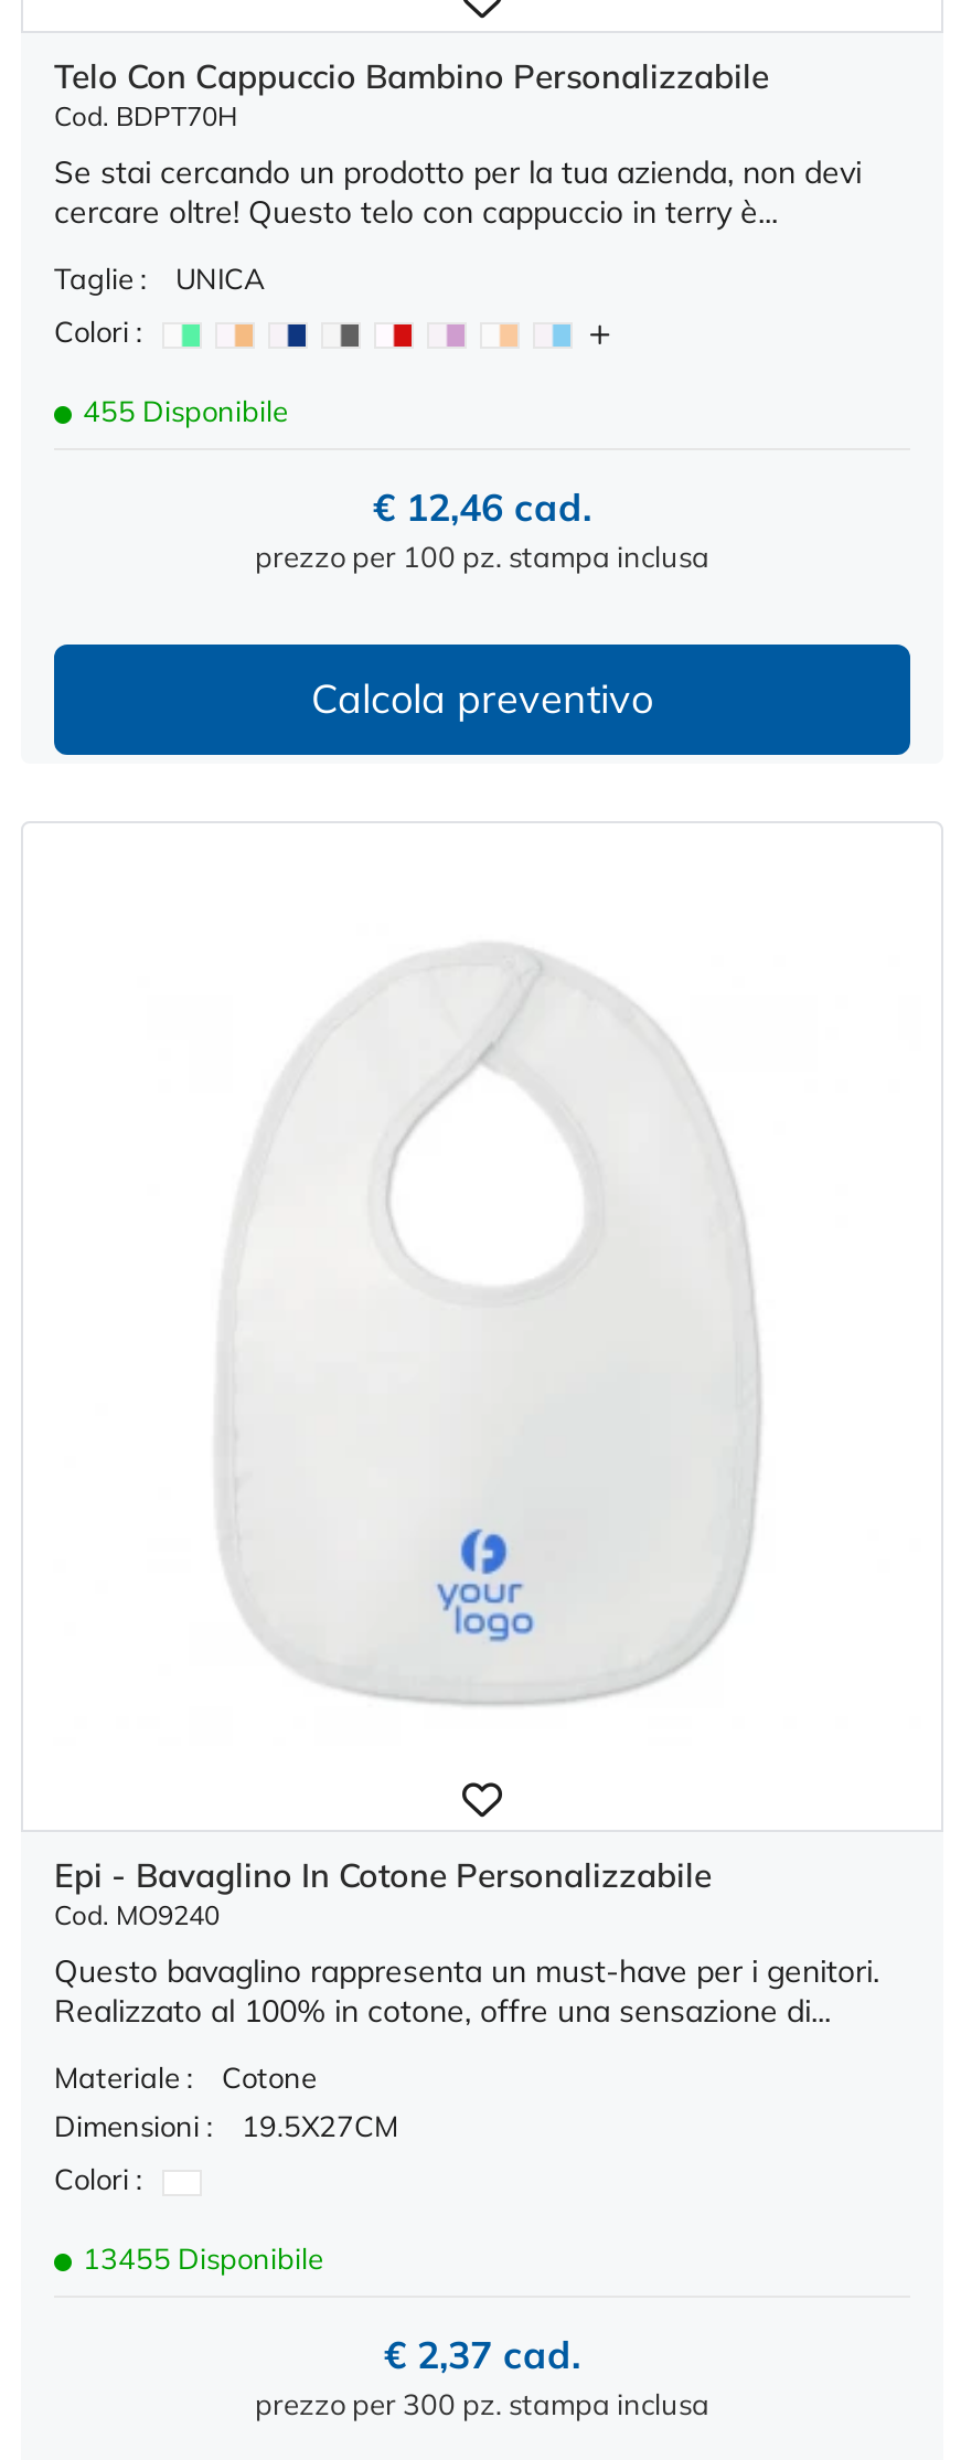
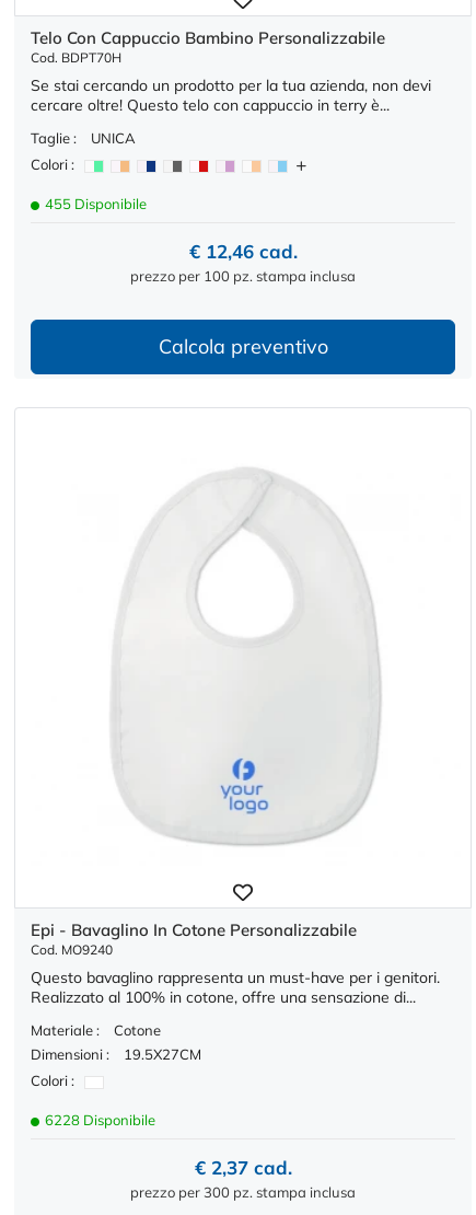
- 13455 Disponibile
+ 6228 Disponibile
